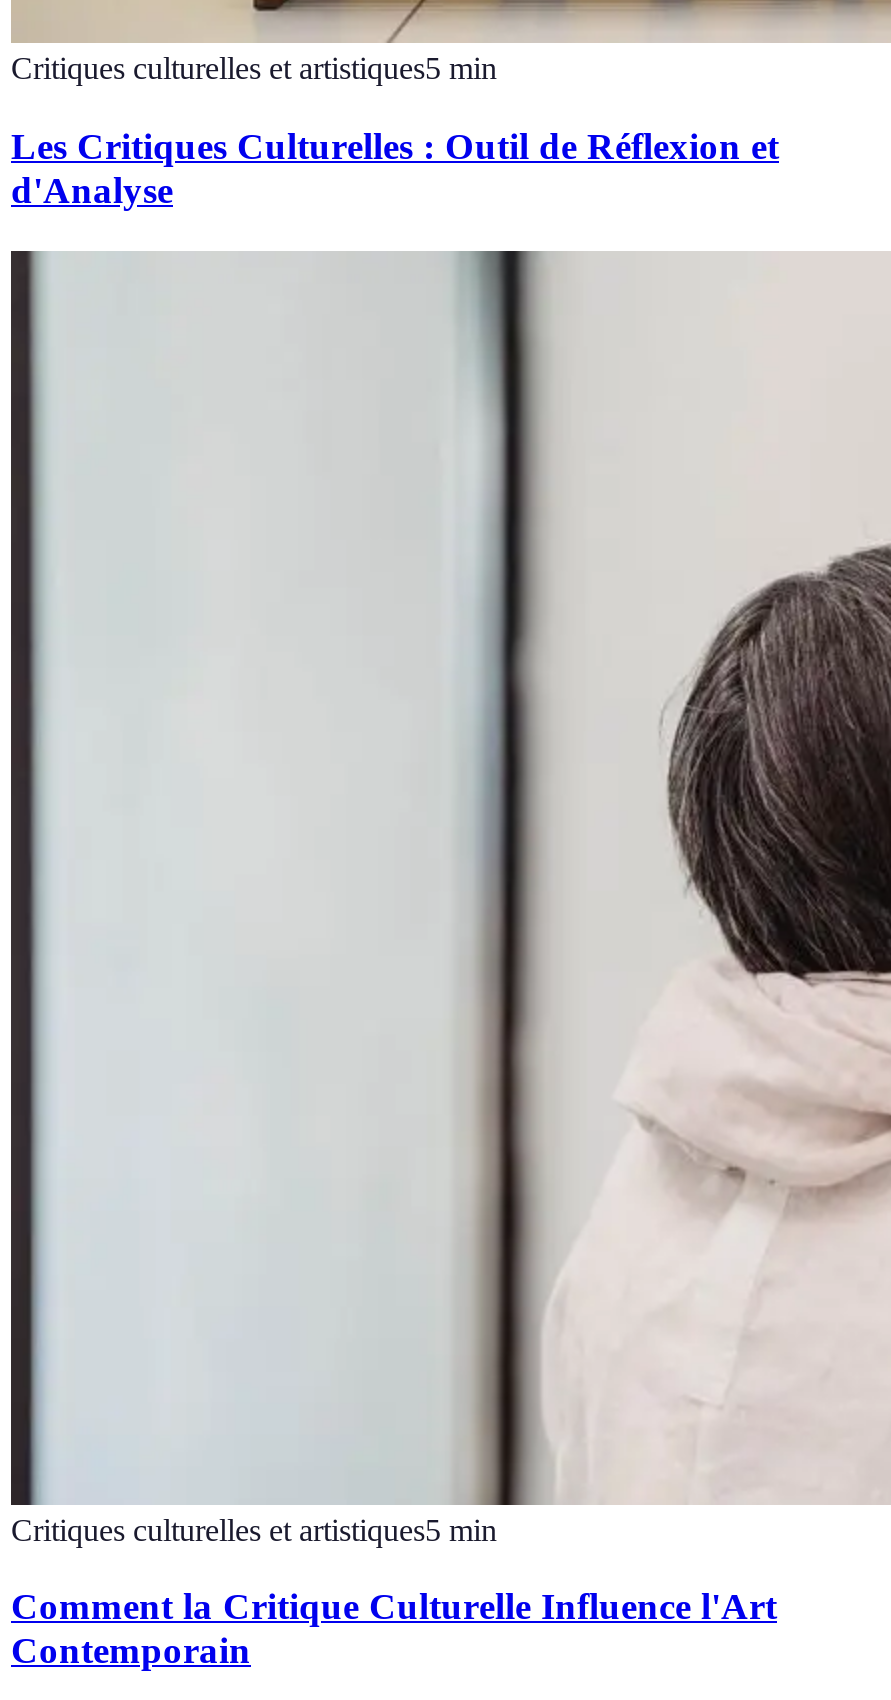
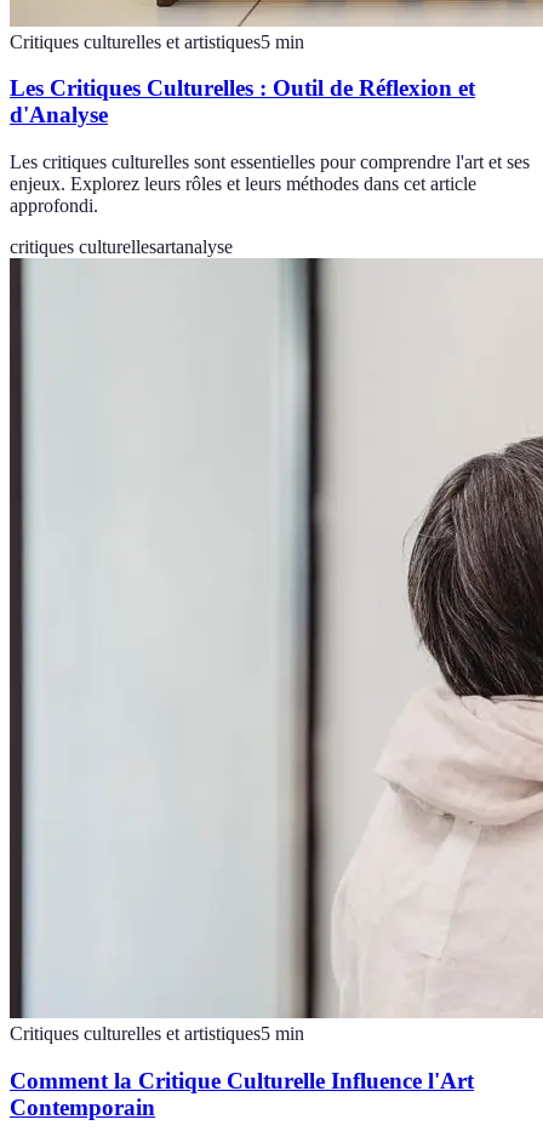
+ Les critiques culturelles sont essentielles pour comprendre l'art et ses
+ enjeux. Explorez leurs rôles et leurs méthodes dans cet article
+ approfondi.
+ critiques culturellesartanalyse
